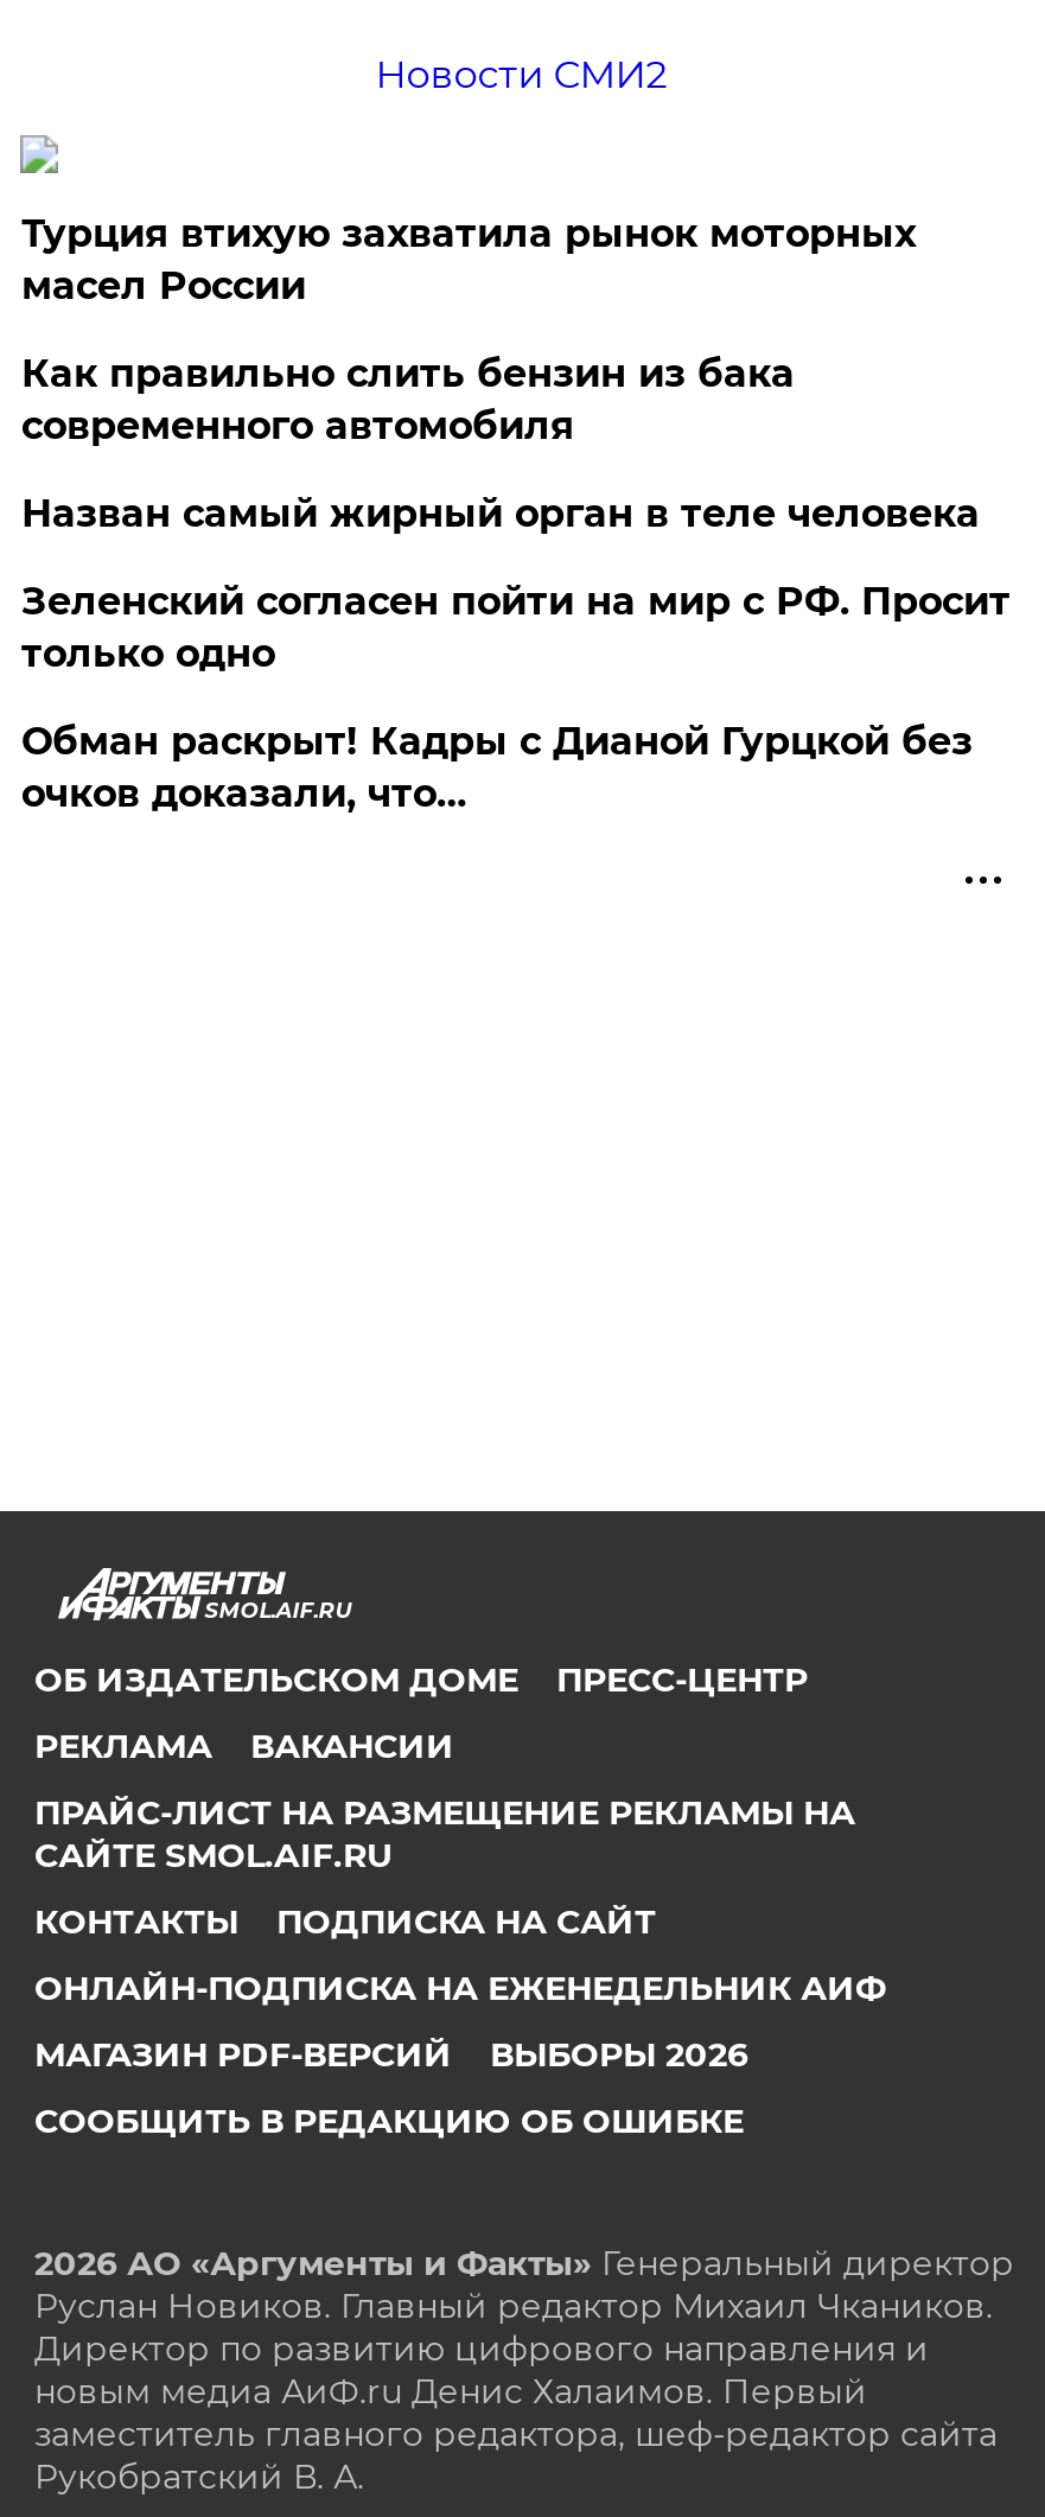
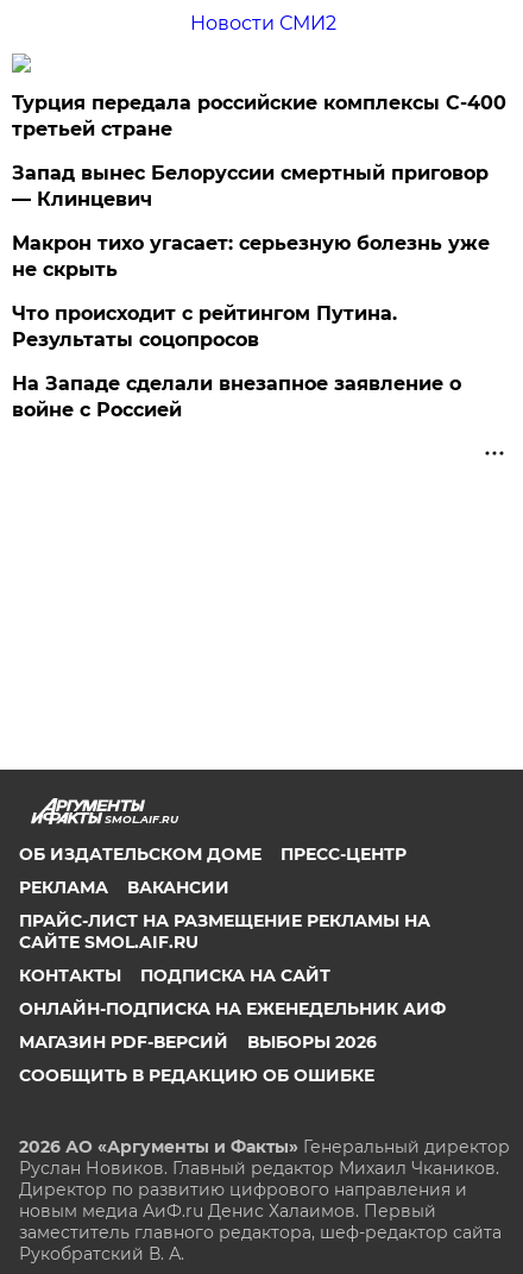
- Турция втихую захватила рынок моторных
- масел России
+ Турция передала российские комплексы С-400
+ третьей стране

- Как правильно слить бензин из бака
- современного автомобиля
+ Запад вынес Белоруссии смертный приговор
+ — Клинцевич

- Назван самый жирный орган в теле человека
+ Макрон тихо угасает: серьезную болезнь уже
+ не скрыть

- Зеленский согласен пойти на мир с РФ. Просит
- только одно
+ Что происходит с рейтингом Путина.
+ Результаты соцопросов

- Обман раскрыт! Кадры с Дианой Гурцкой без
- очков доказали, что…
+ На Западе сделали внезапное заявление о
+ войне с Россией
